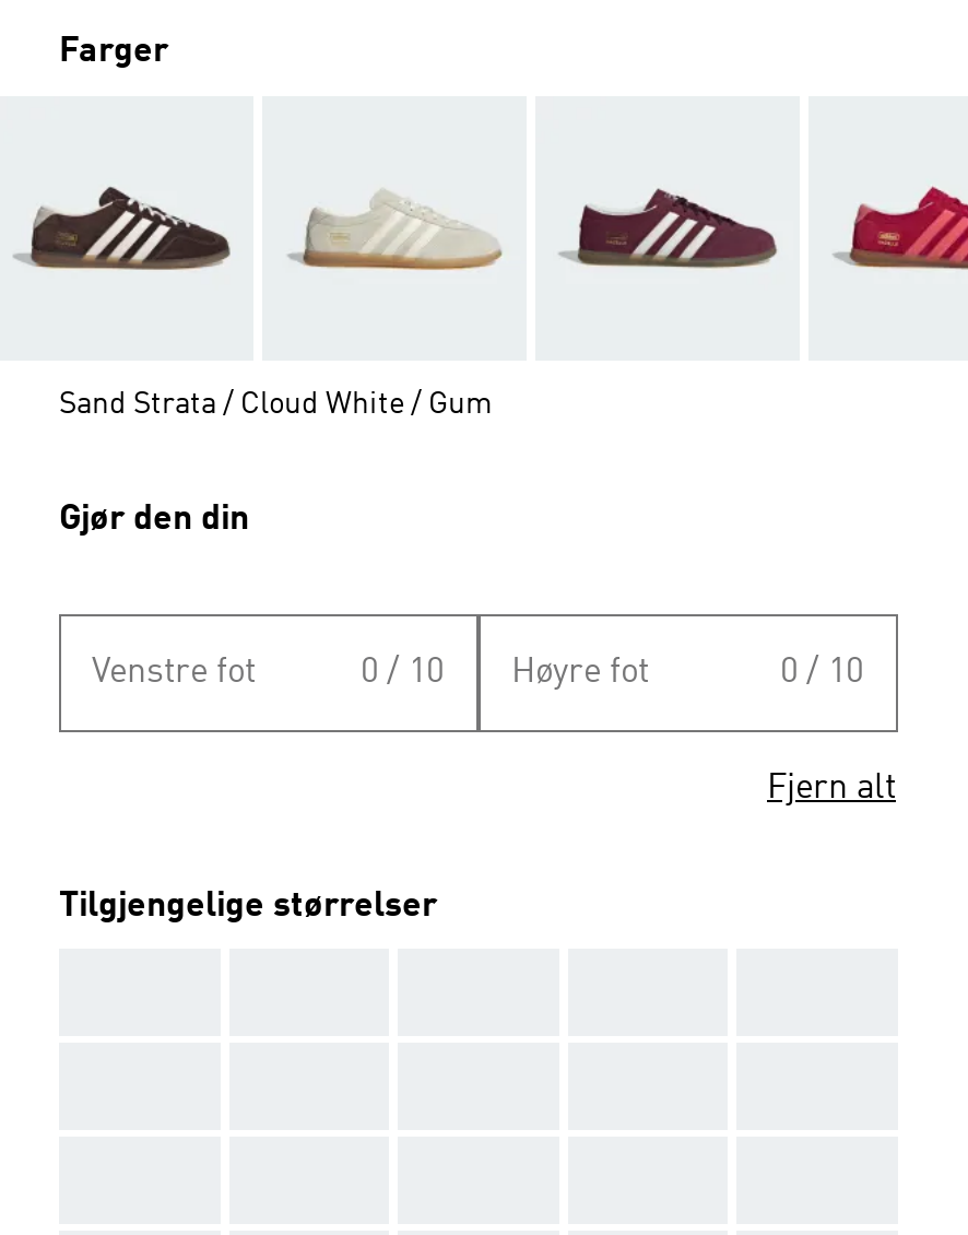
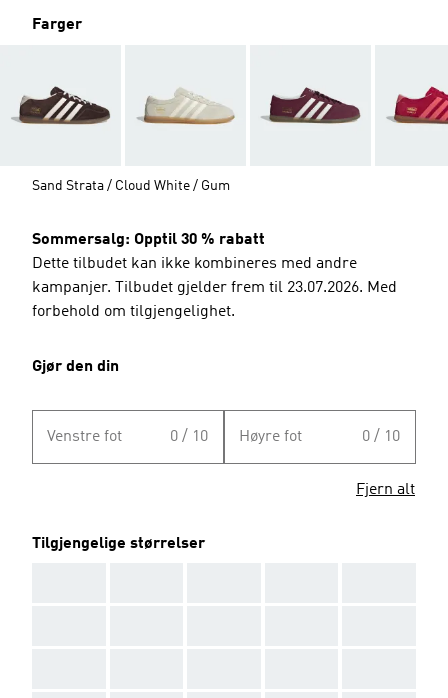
+ Sommersalg: Opptil 30 % rabatt
+ Dette tilbudet kan ikke kombineres med andre
+ kampanjer. Tilbudet gjelder frem til 23.07.2026. Med
+ forbehold om tilgjengelighet.
